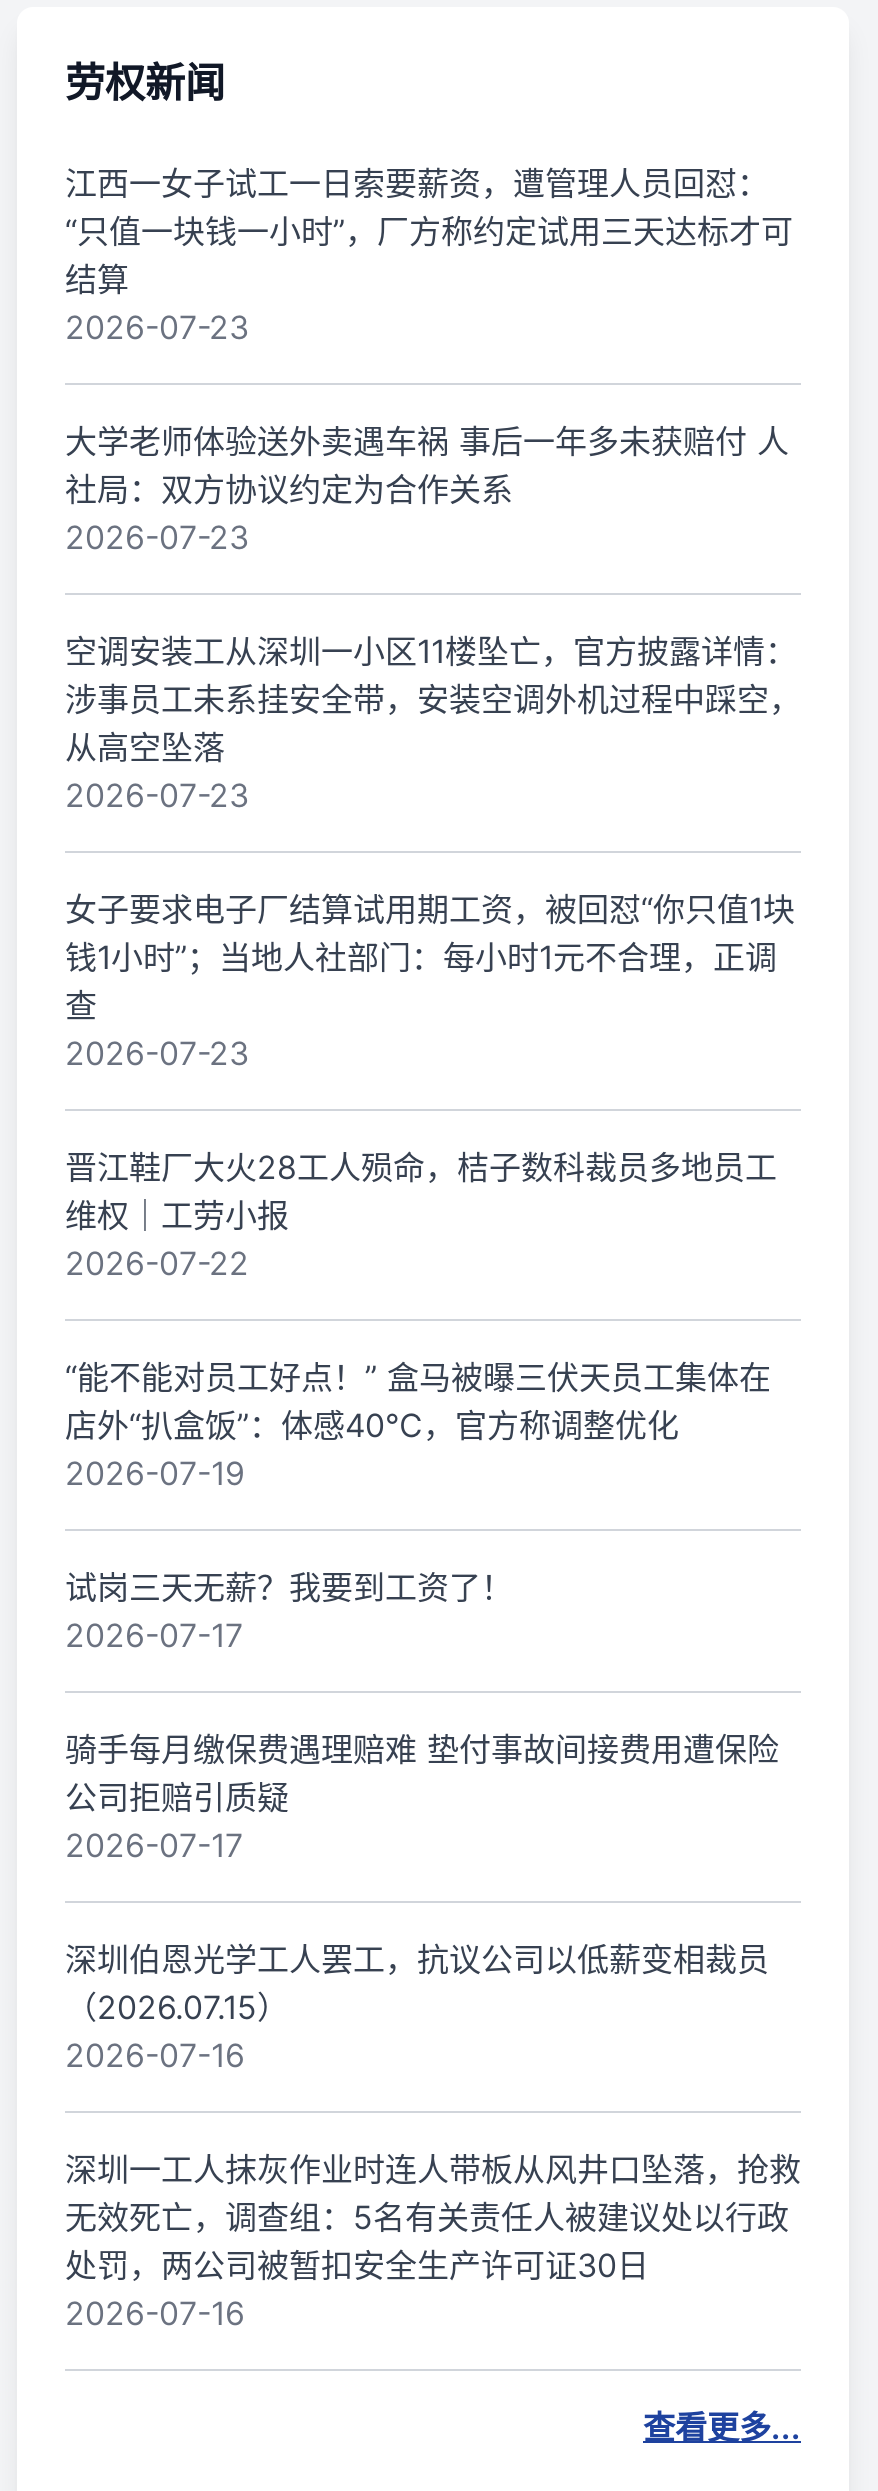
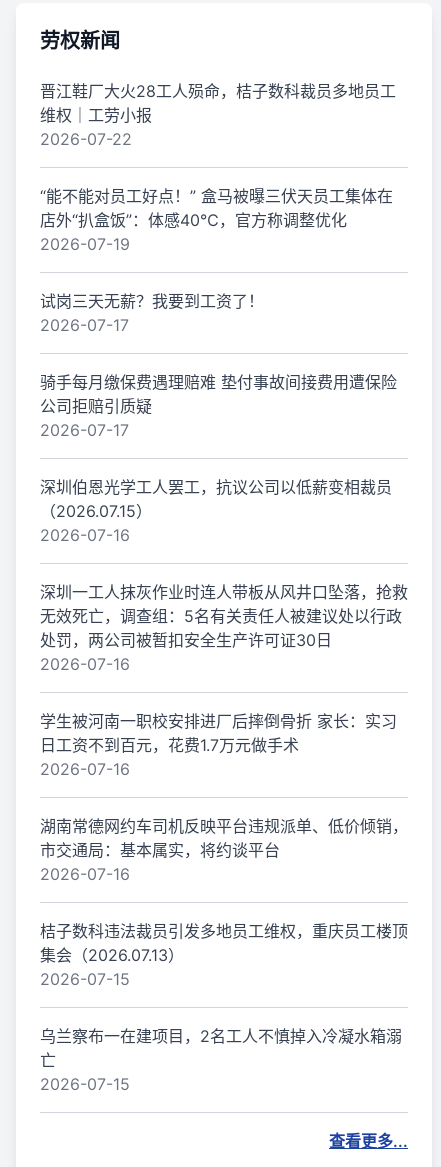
- 江西一女子试工一日索要薪资，遭管理人员回怼：
- “只值一块钱一小时”，厂方称约定试用三天达标才可
- 结算
- 2026-07-23
- 大学老师体验送外卖遇车祸 事后一年多未获赔付 人
- 社局：双方协议约定为合作关系
- 2026-07-23
- 空调安装工从深圳一小区11楼坠亡，官方披露详情：
- 涉事员工未系挂安全带，安装空调外机过程中踩空，
- 从高空坠落
- 2026-07-23
- 女子要求电子厂结算试用期工资，被回怼“你只值1块
- 钱1小时”；当地人社部门：每小时1元不合理，正调
- 查
- 2026-07-23

moved up: 晋江鞋厂大火28工人殒命，桔子数科裁员多地员工 | 维权｜工劳小报 | 2026-07-22 | ... | 处罚，两公司被暂扣安全生产许可证30日 | 2026-07-16

+ 学生被河南一职校安排进厂后摔倒骨折 家长：实习
+ 日工资不到百元，花费1.7万元做手术
+ 2026-07-16
+ 湖南常德网约车司机反映平台违规派单、低价倾销，
+ 市交通局：基本属实，将约谈平台
+ 2026-07-16
+ 桔子数科违法裁员引发多地员工维权，重庆员工楼顶
+ 集会（2026.07.13）
+ 2026-07-15
+ 乌兰察布一在建项目，2名工人不慎掉入冷凝水箱溺
+ 亡
+ 2026-07-15
